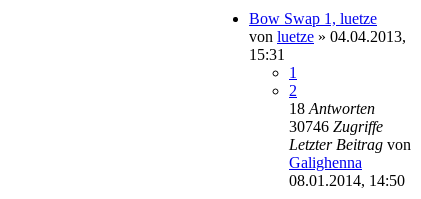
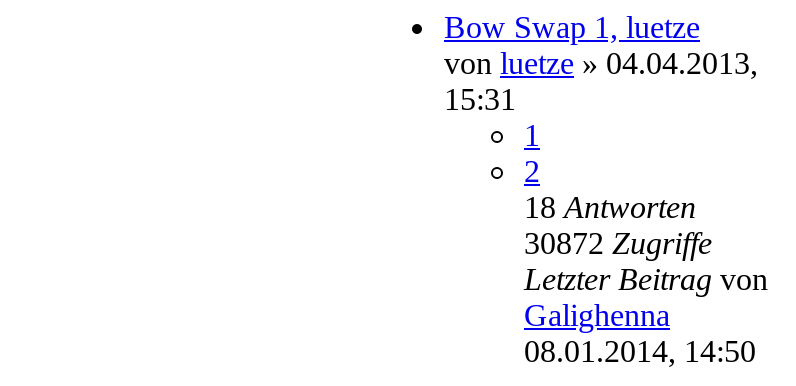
- 30746 Zugriffe
+ 30872 Zugriffe
